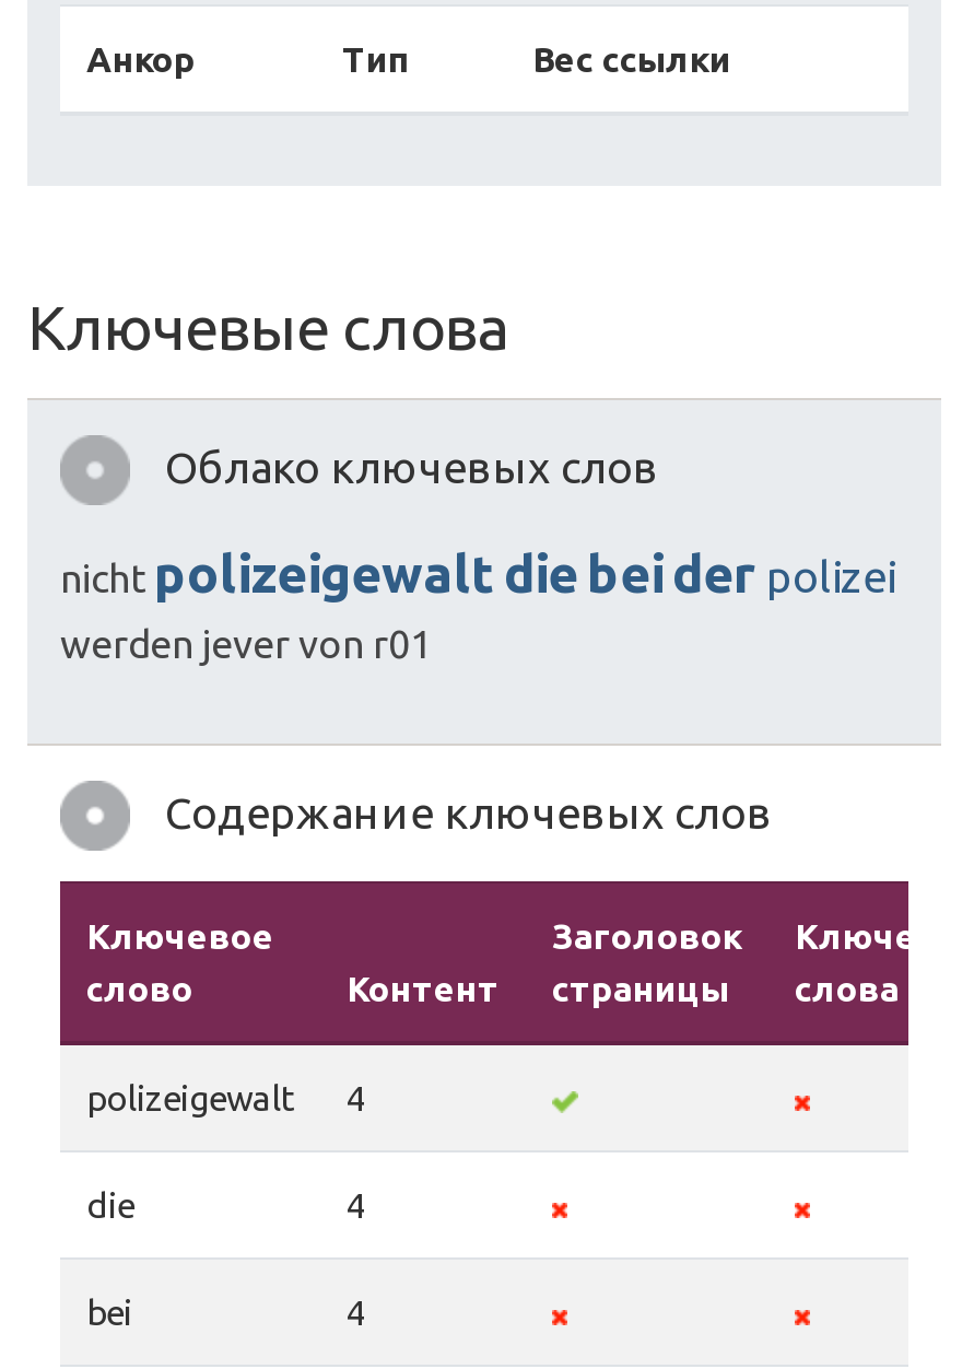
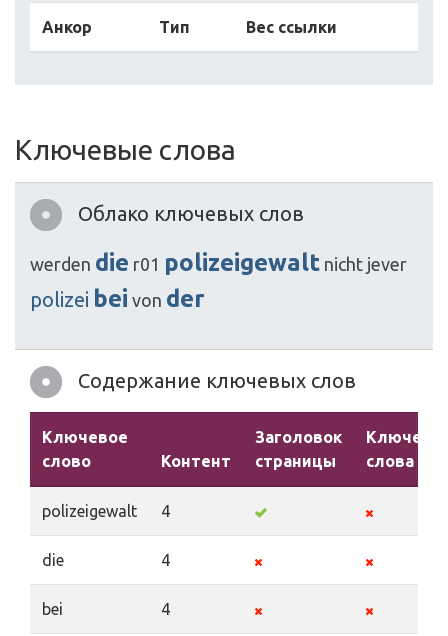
- nicht polizeigewalt die bei der polizei
- werden jever von r01
+ werden die r01 polizeigewalt nicht jever
+ polizei bei von der
